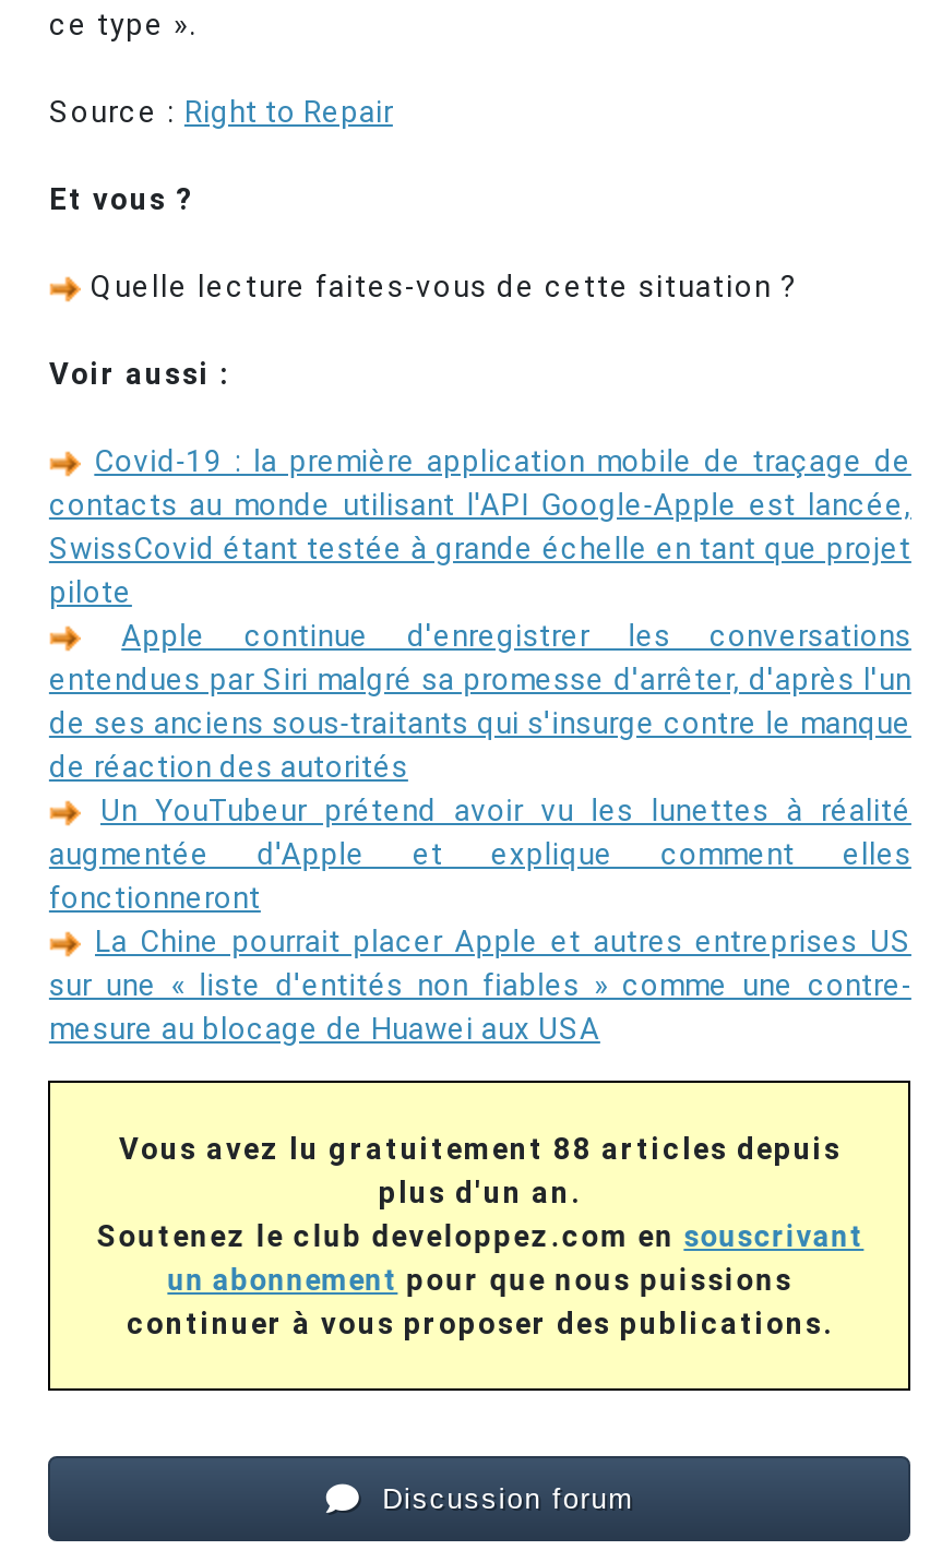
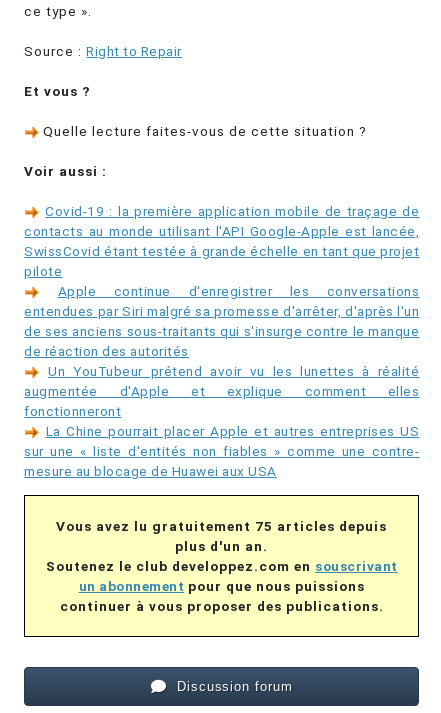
- Vous avez lu gratuitement 88 articles depuis
+ Vous avez lu gratuitement 75 articles depuis
